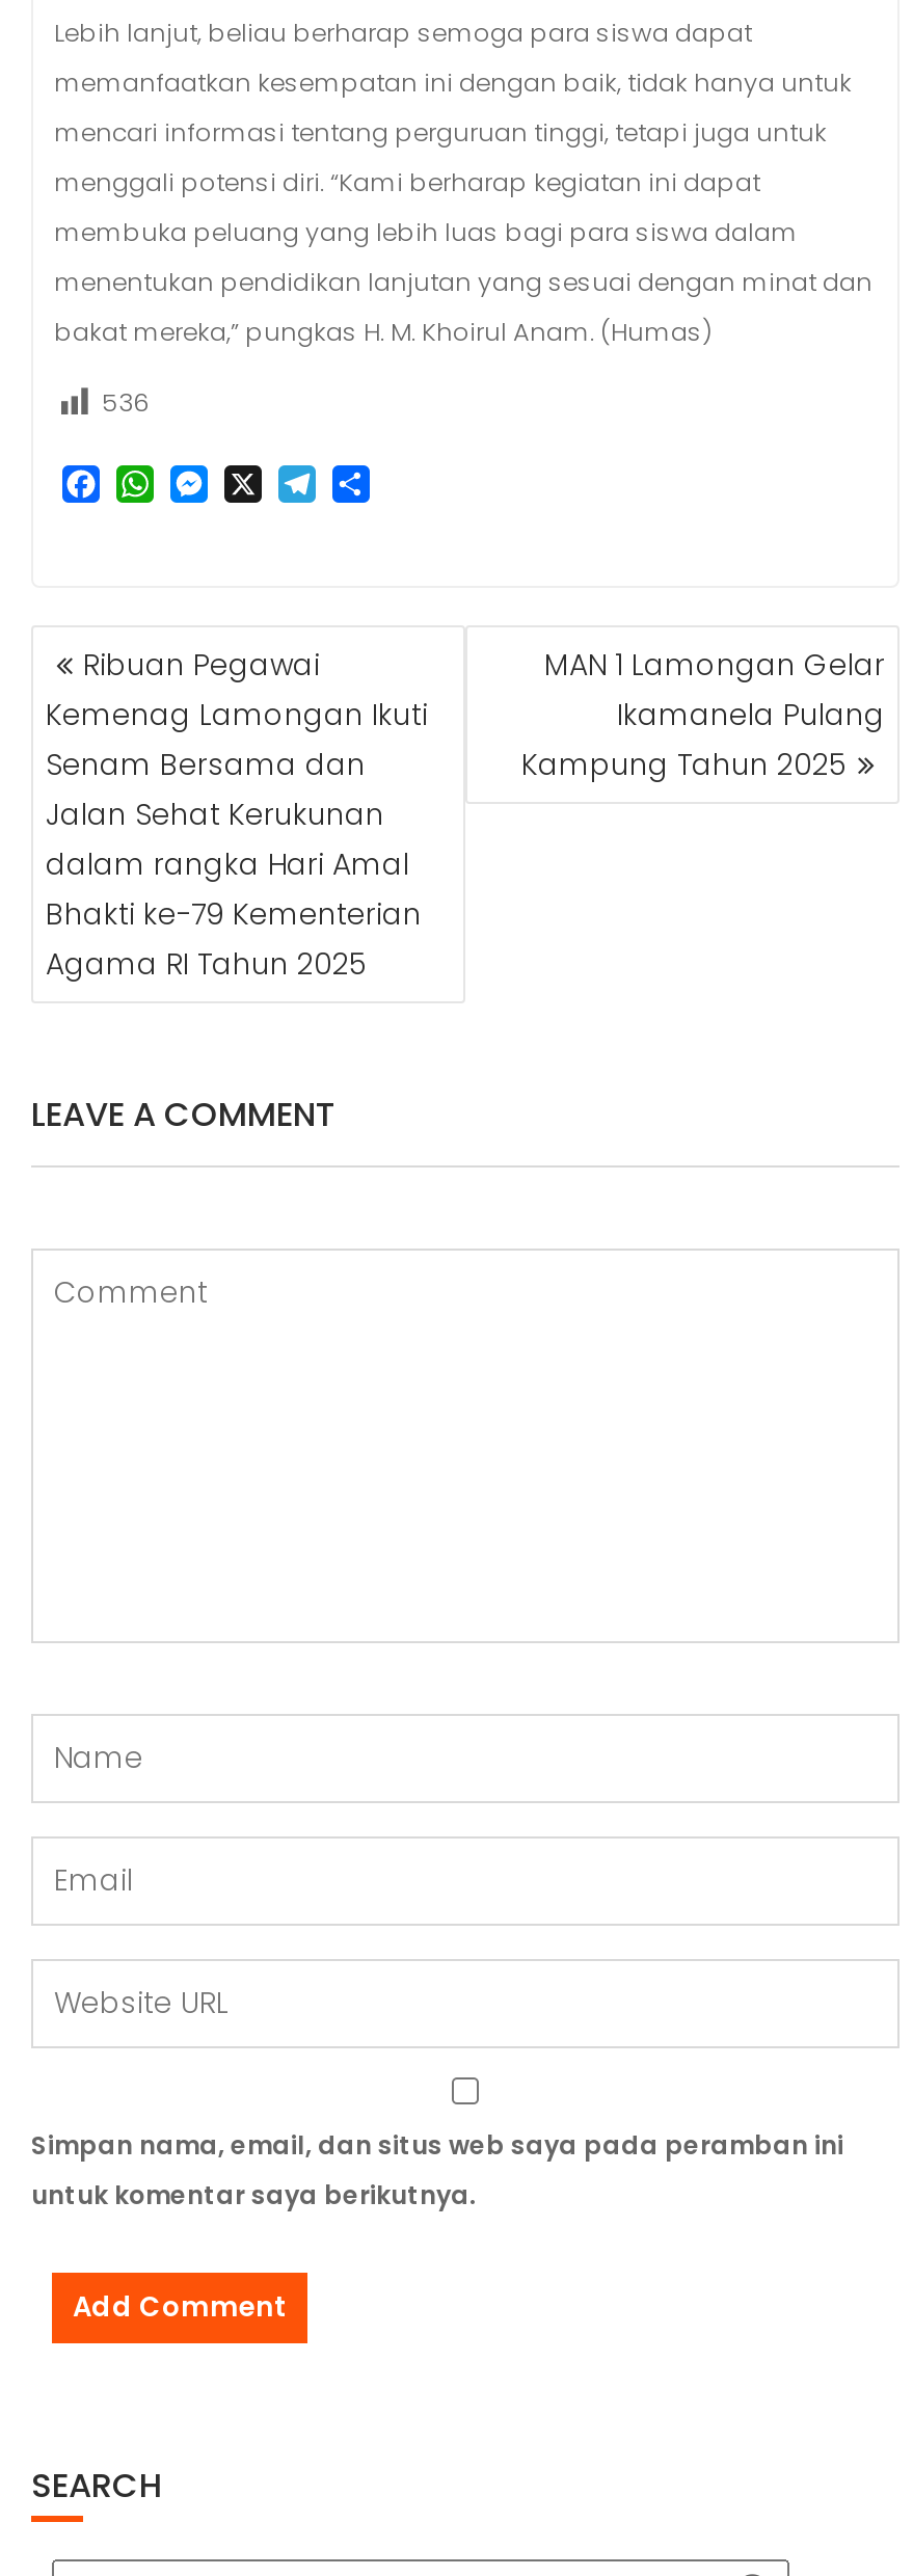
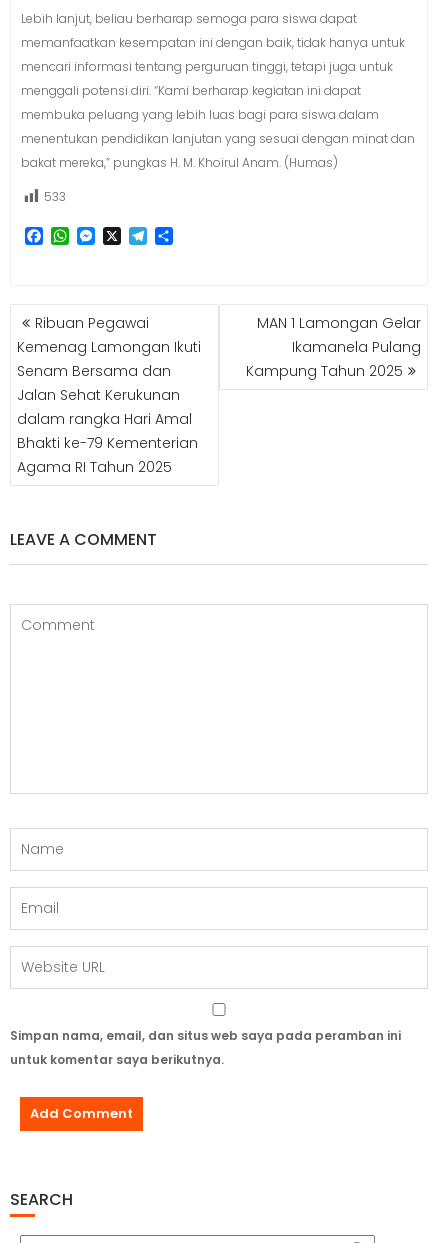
- 536
+ 533
